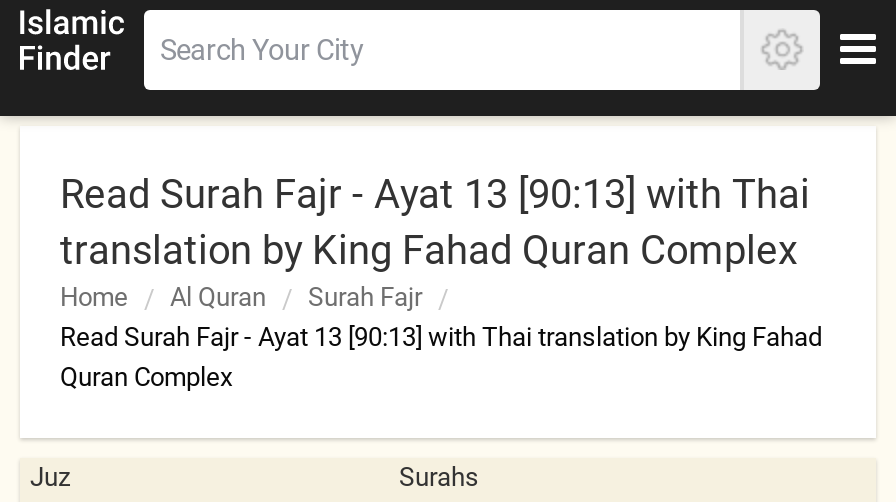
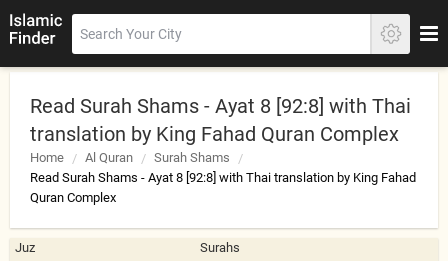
- Read Surah Fajr - Ayat 13 [90:13] with Thai
+ Read Surah Shams - Ayat 8 [92:8] with Thai

- Surah Fajr
+ Surah Shams

- Read Surah Fajr - Ayat 13 [90:13] with Thai translation by King Fahad
+ Read Surah Shams - Ayat 8 [92:8] with Thai translation by King Fahad
